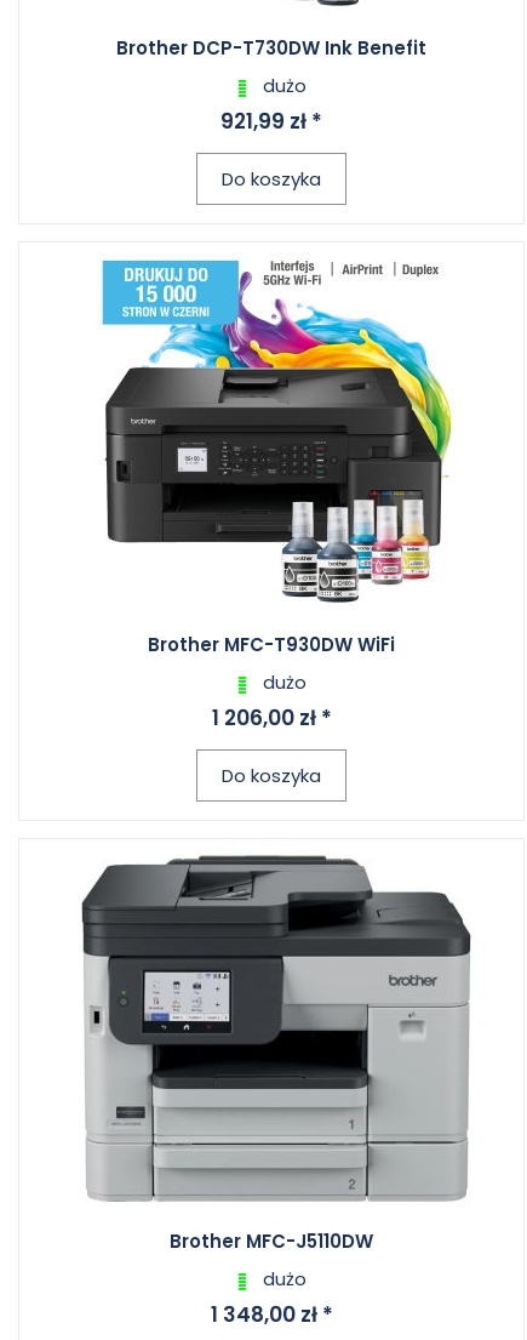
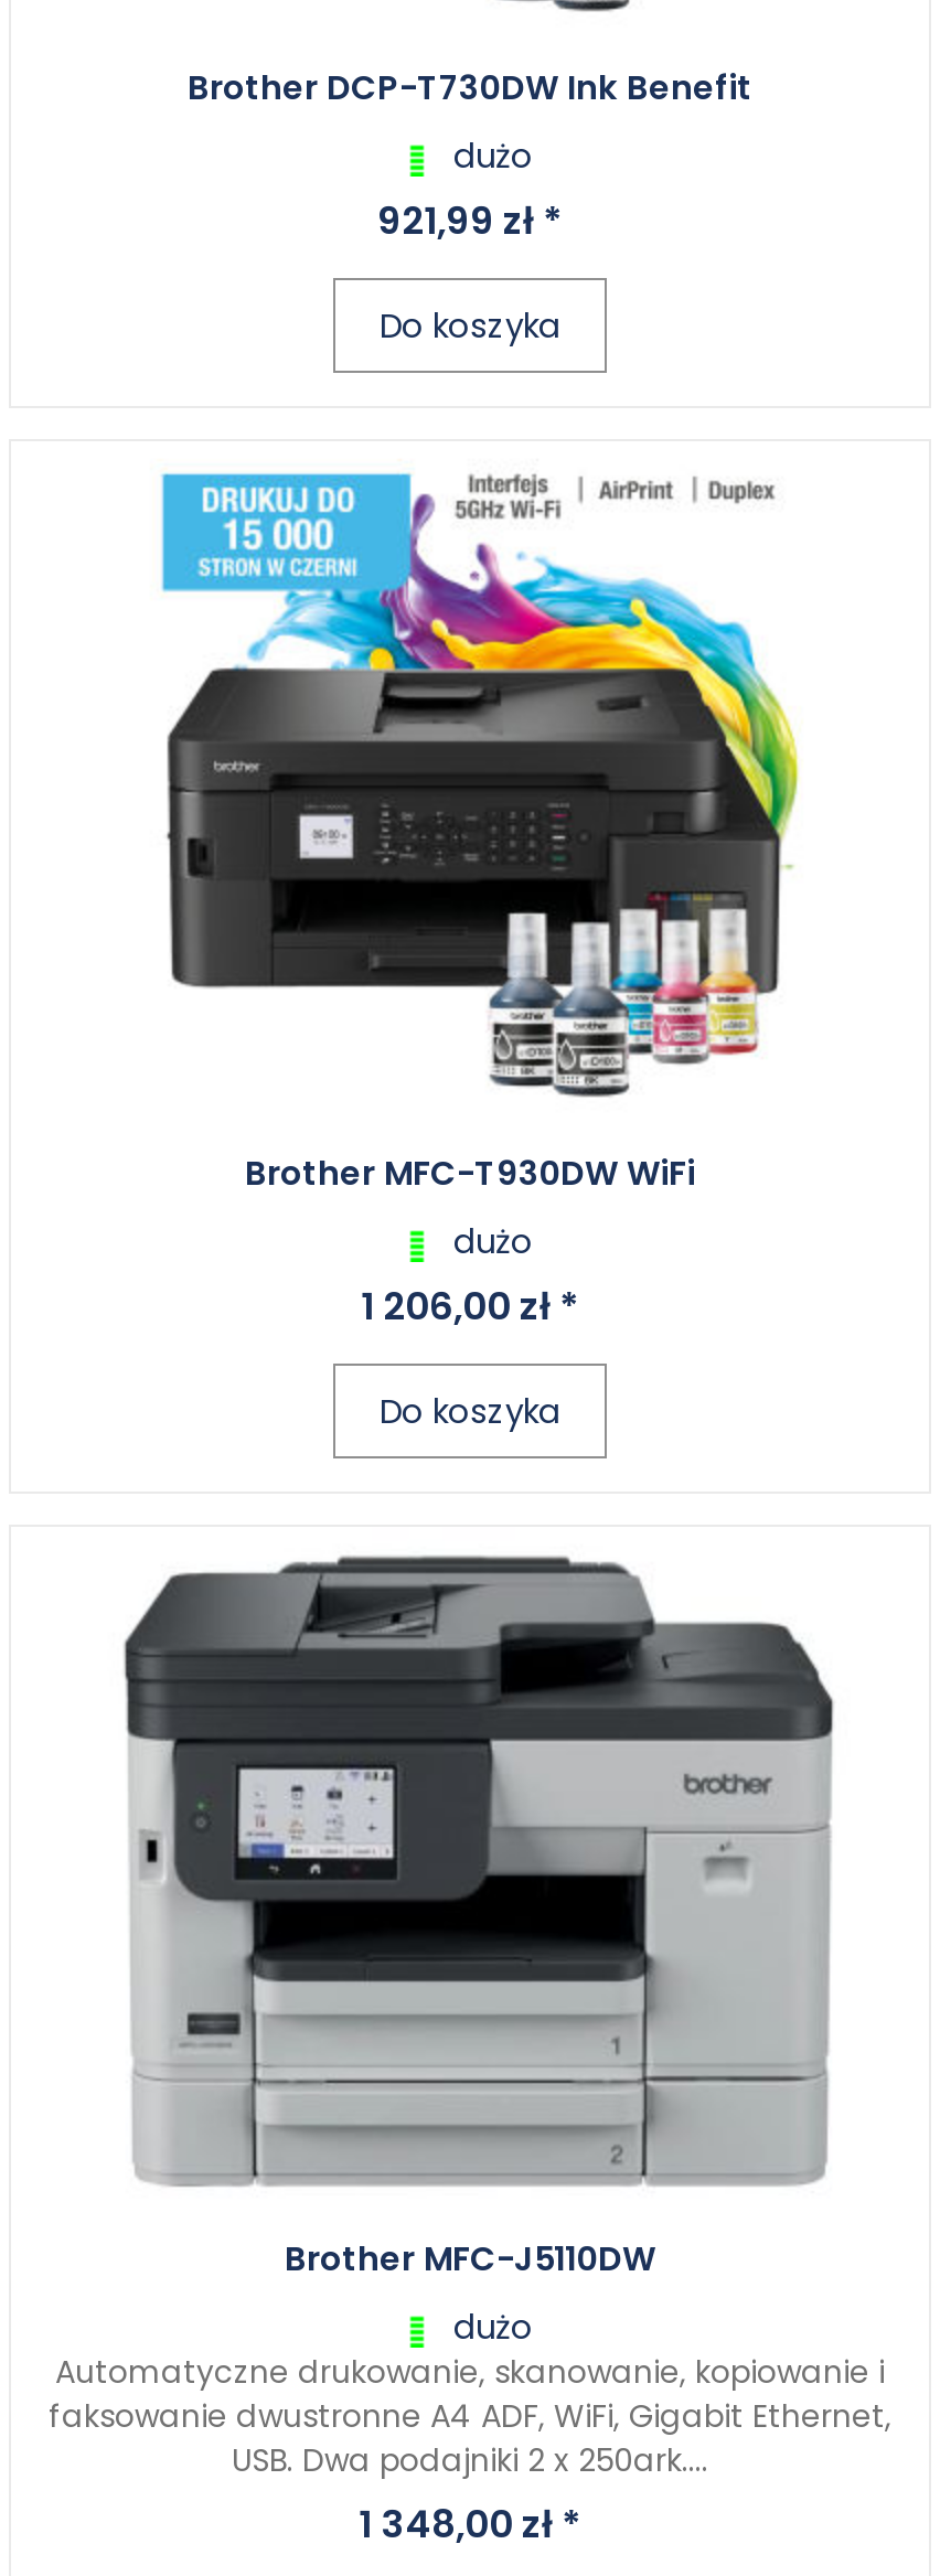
+ Automatyczne drukowanie, skanowanie, kopiowanie i
+ faksowanie dwustronne A4 ADF, WiFi, Gigabit Ethernet,
+ USB. Dwa podajniki 2 x 250ark....
